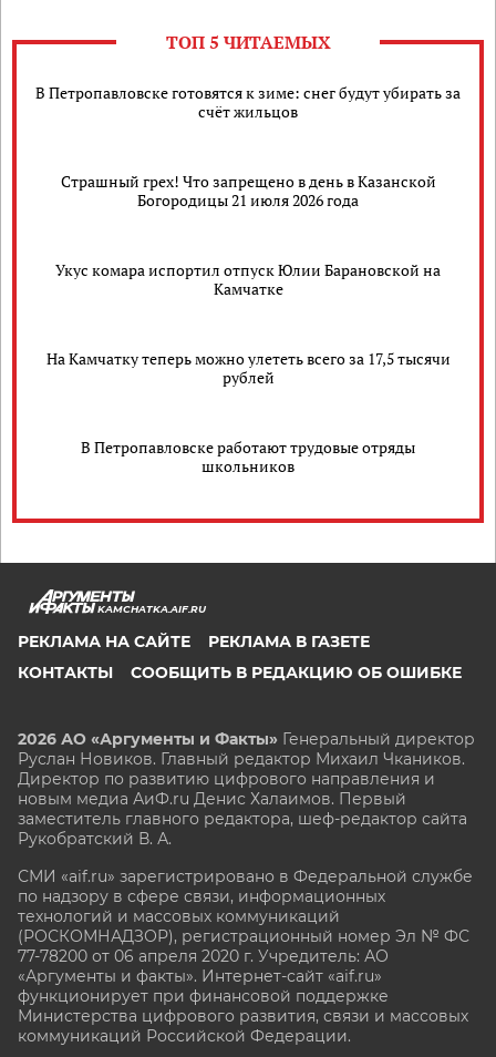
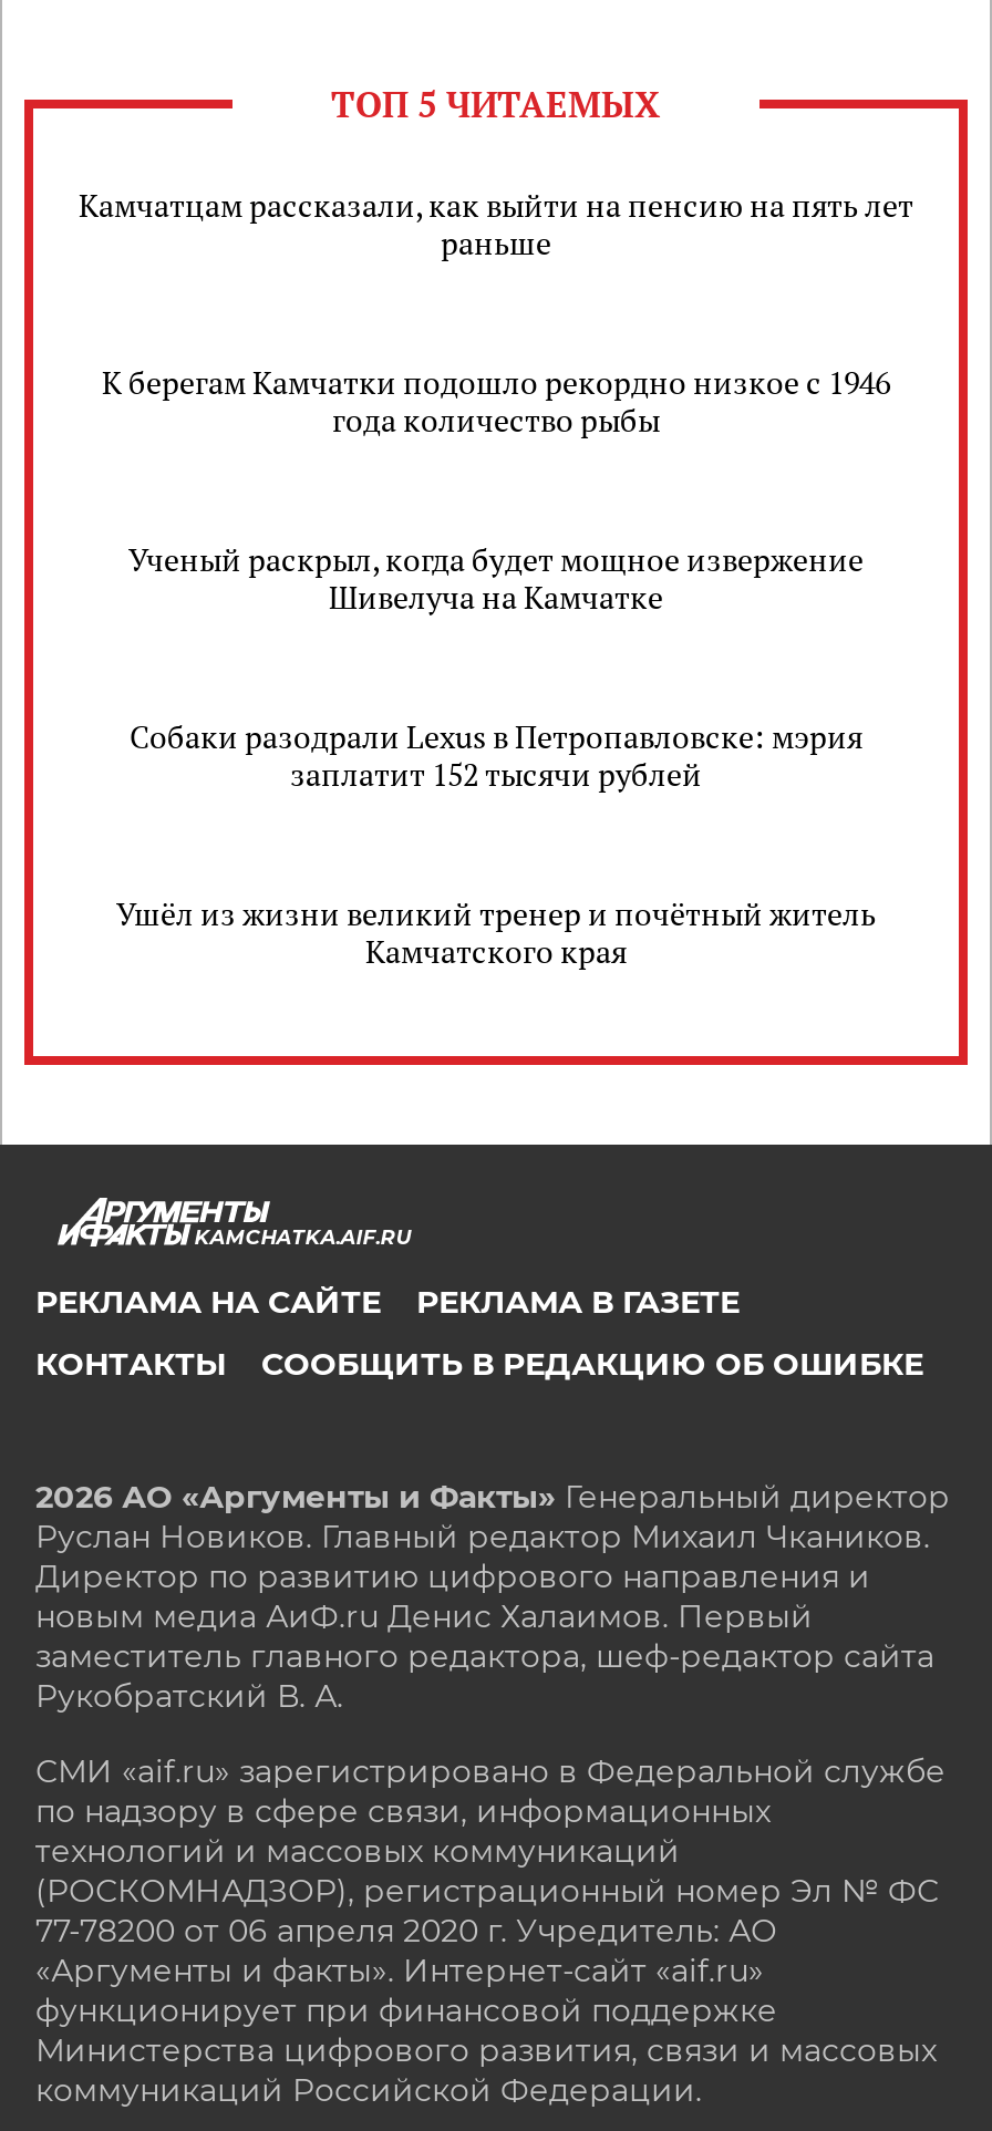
- В Петропавловске готовятся к зиме: снег будут убирать за
- счёт жильцов
+ Камчатцам рассказали, как выйти на пенсию на пять лет
+ раньше

- Страшный грех! Что запрещено в день в Казанской
- Богородицы 21 июля 2026 года
+ К берегам Камчатки подошло рекордно низкое с 1946
+ года количество рыбы

- Укус комара испортил отпуск Юлии Барановской на
- Камчатке
+ Ученый раскрыл, когда будет мощное извержение
+ Шивелуча на Камчатке

- На Камчатку теперь можно улететь всего за 17,5 тысячи
- рублей
+ Собаки разодрали Lexus в Петропавловске: мэрия
+ заплатит 152 тысячи рублей

- В Петропавловске работают трудовые отряды
- школьников
+ Ушёл из жизни великий тренер и почётный житель
+ Камчатского края
